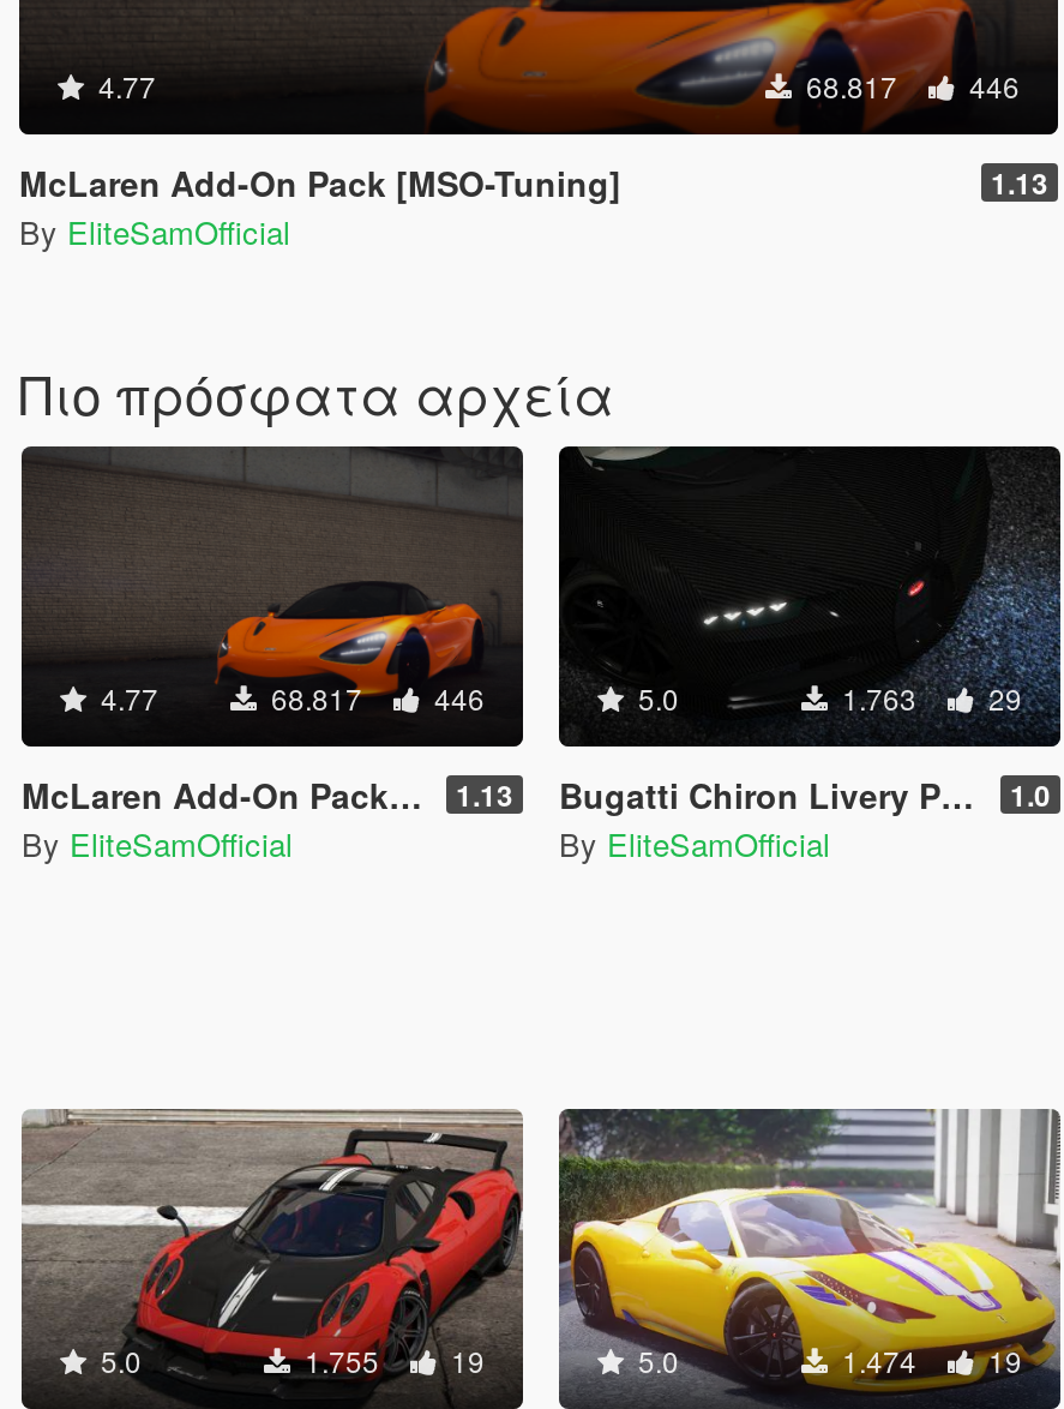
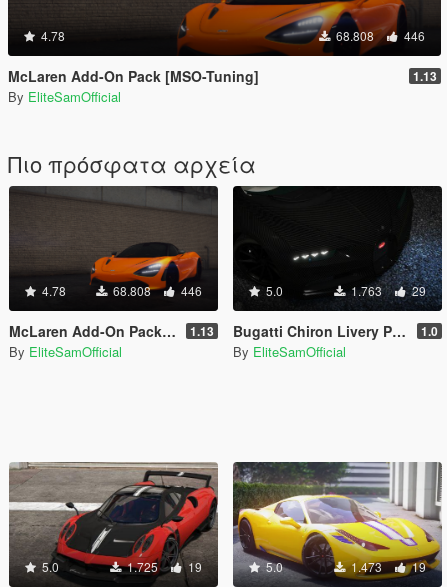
- 4.77
+ 4.78

- 68.817 446
+ 68.808 446

- 4.77
+ 4.78

- 68.817 446
+ 68.808 446

- 1.755 19
+ 1.725 19

- 1.474 19
+ 1.473 19
